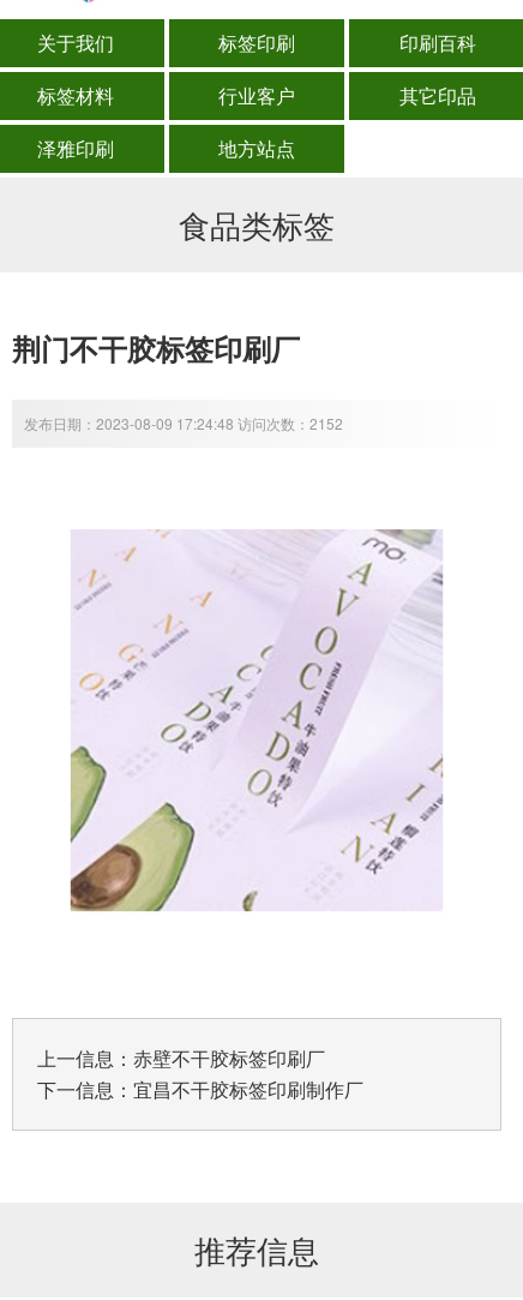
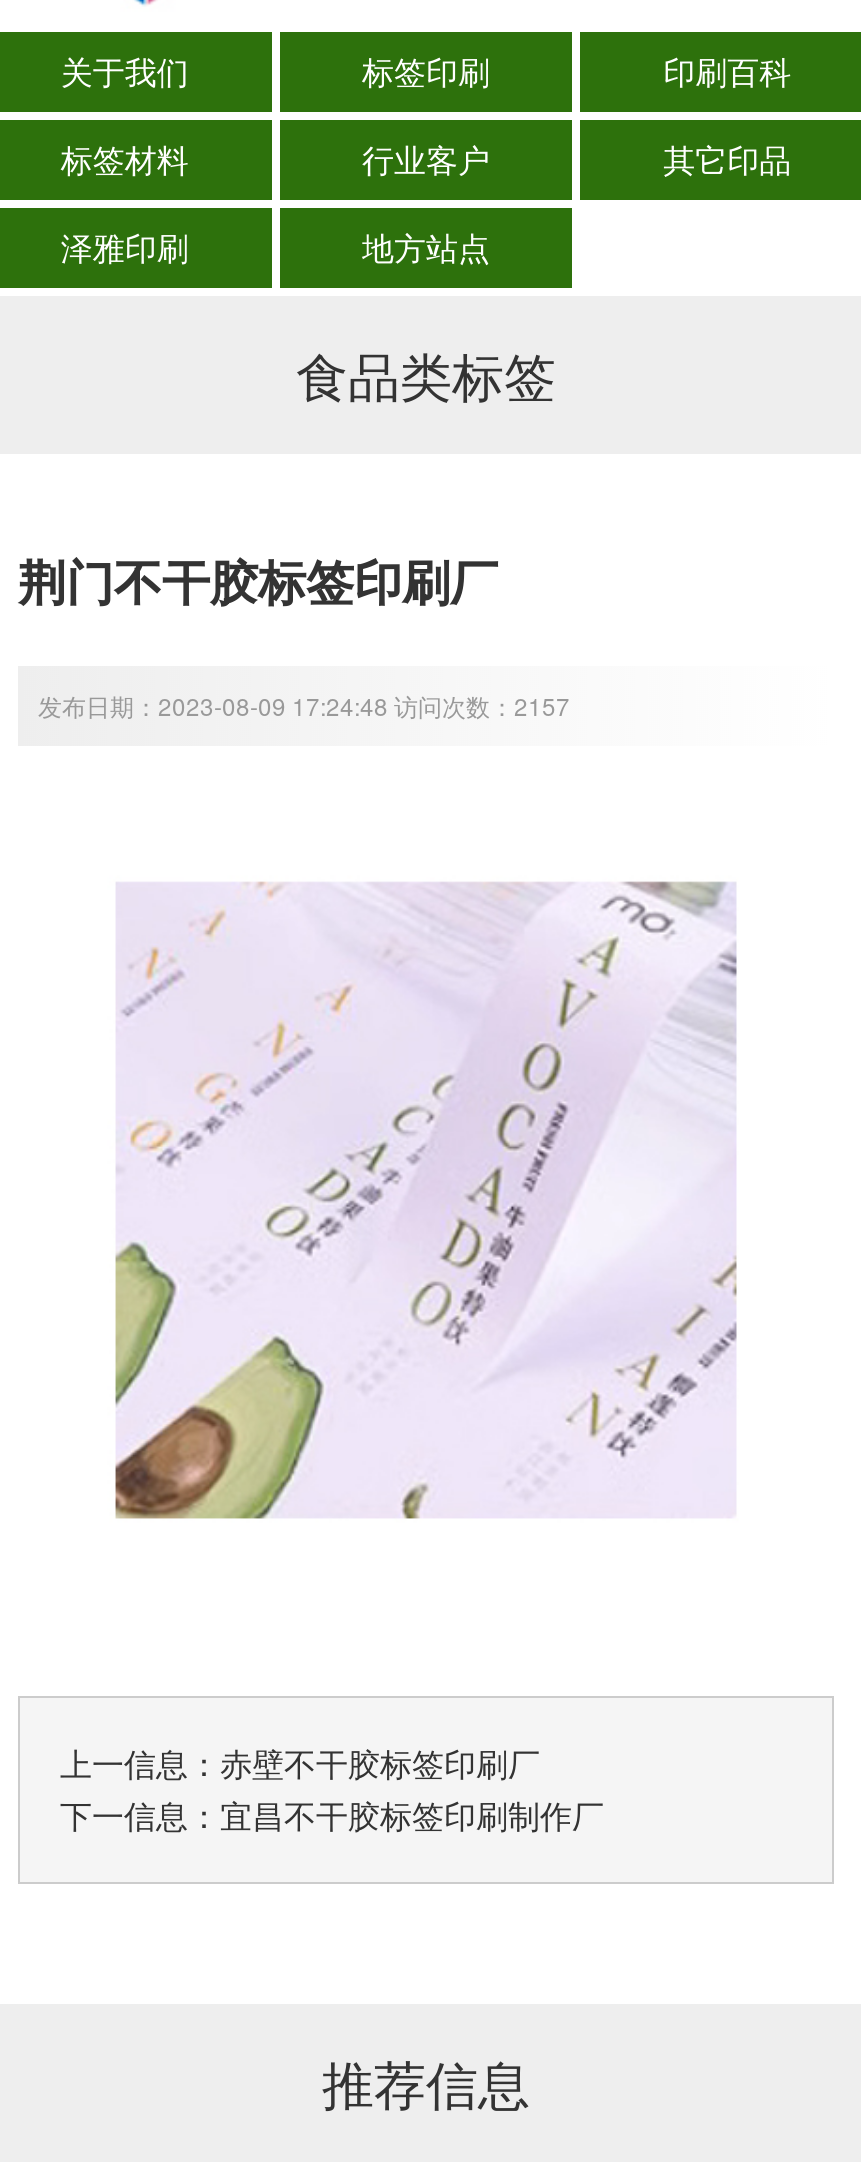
- 发布日期：2023-08-09 17:24:48 访问次数：2152
+ 发布日期：2023-08-09 17:24:48 访问次数：2157
